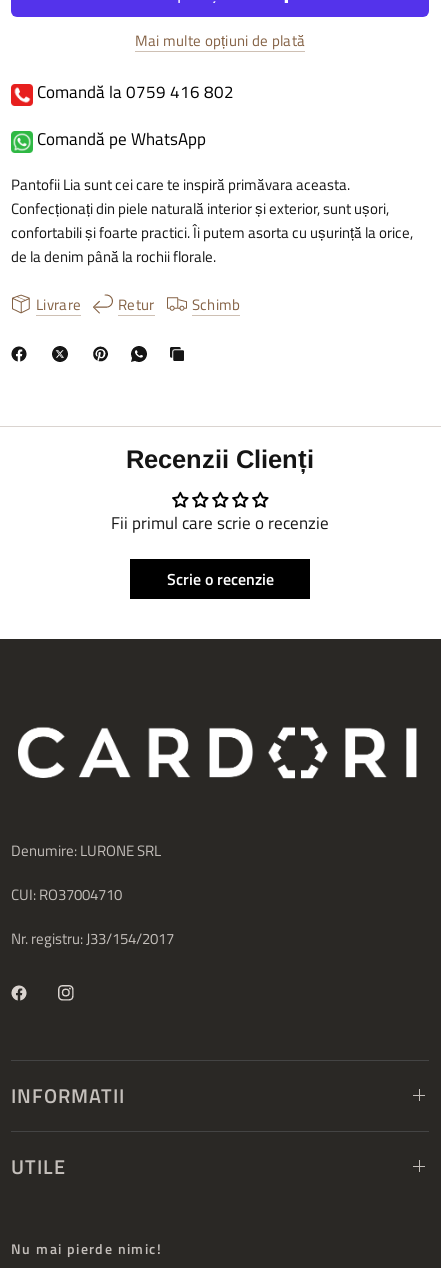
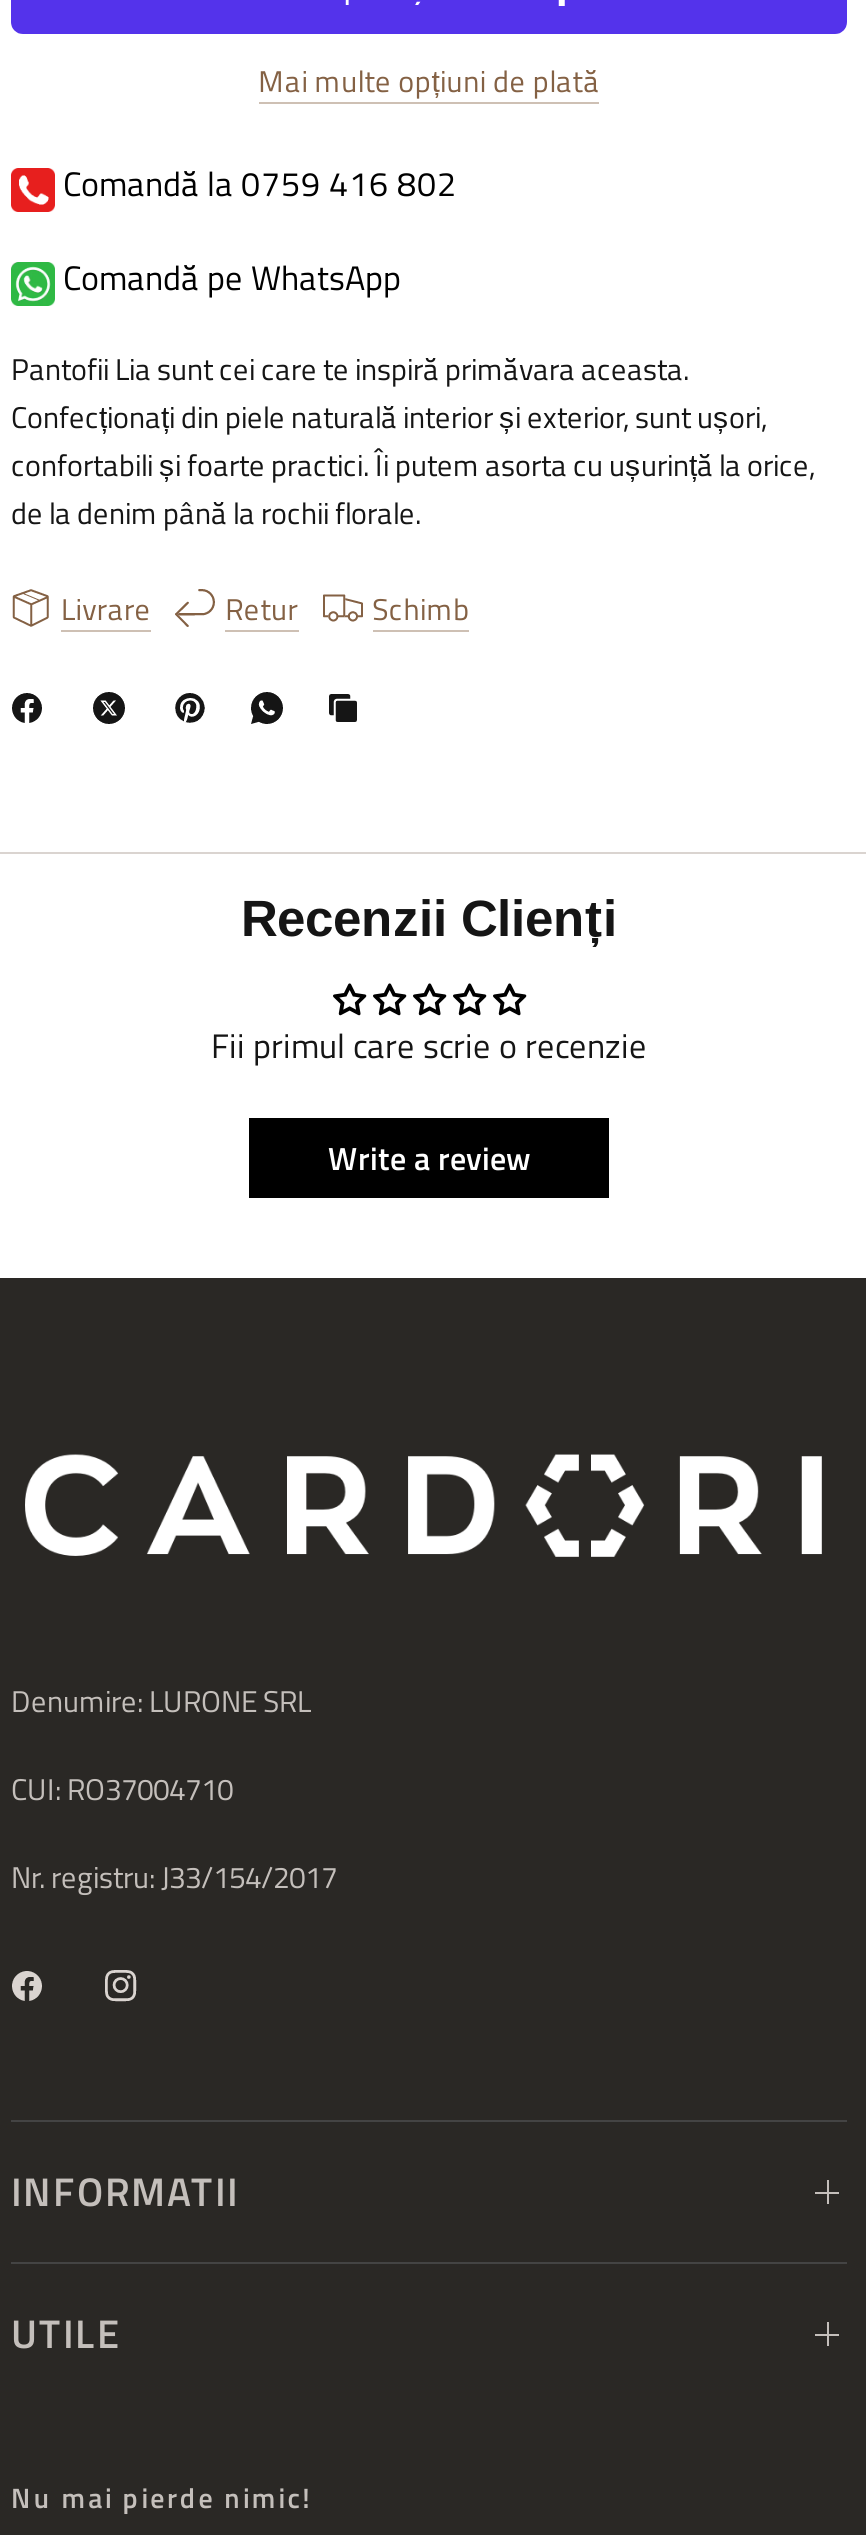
- Scrie o recenzie
+ Write a review
